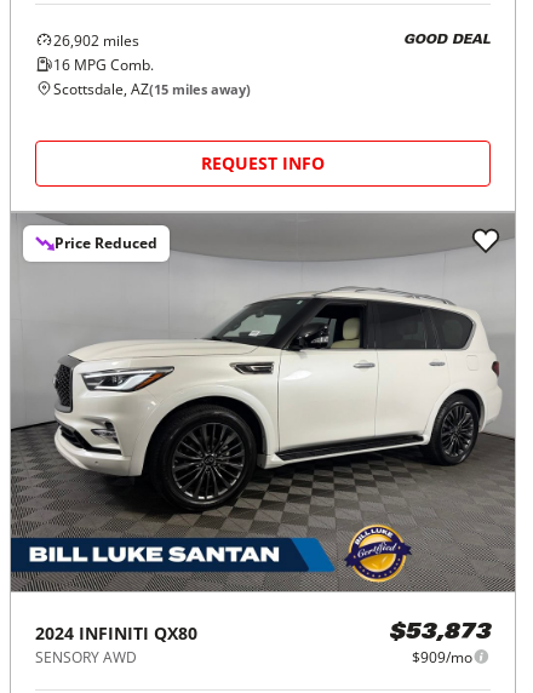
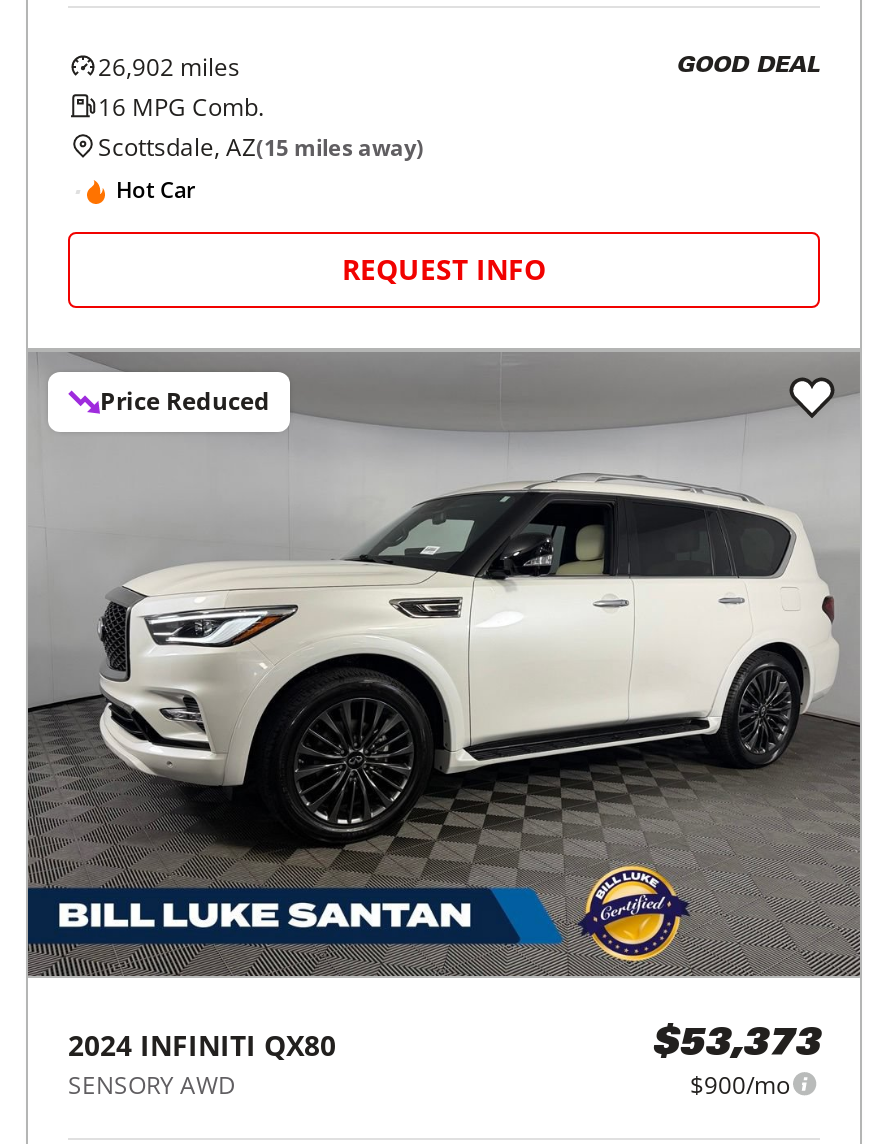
+ Hot Car

- $53,873
- $909/mo
+ $53,373
+ $900/mo
